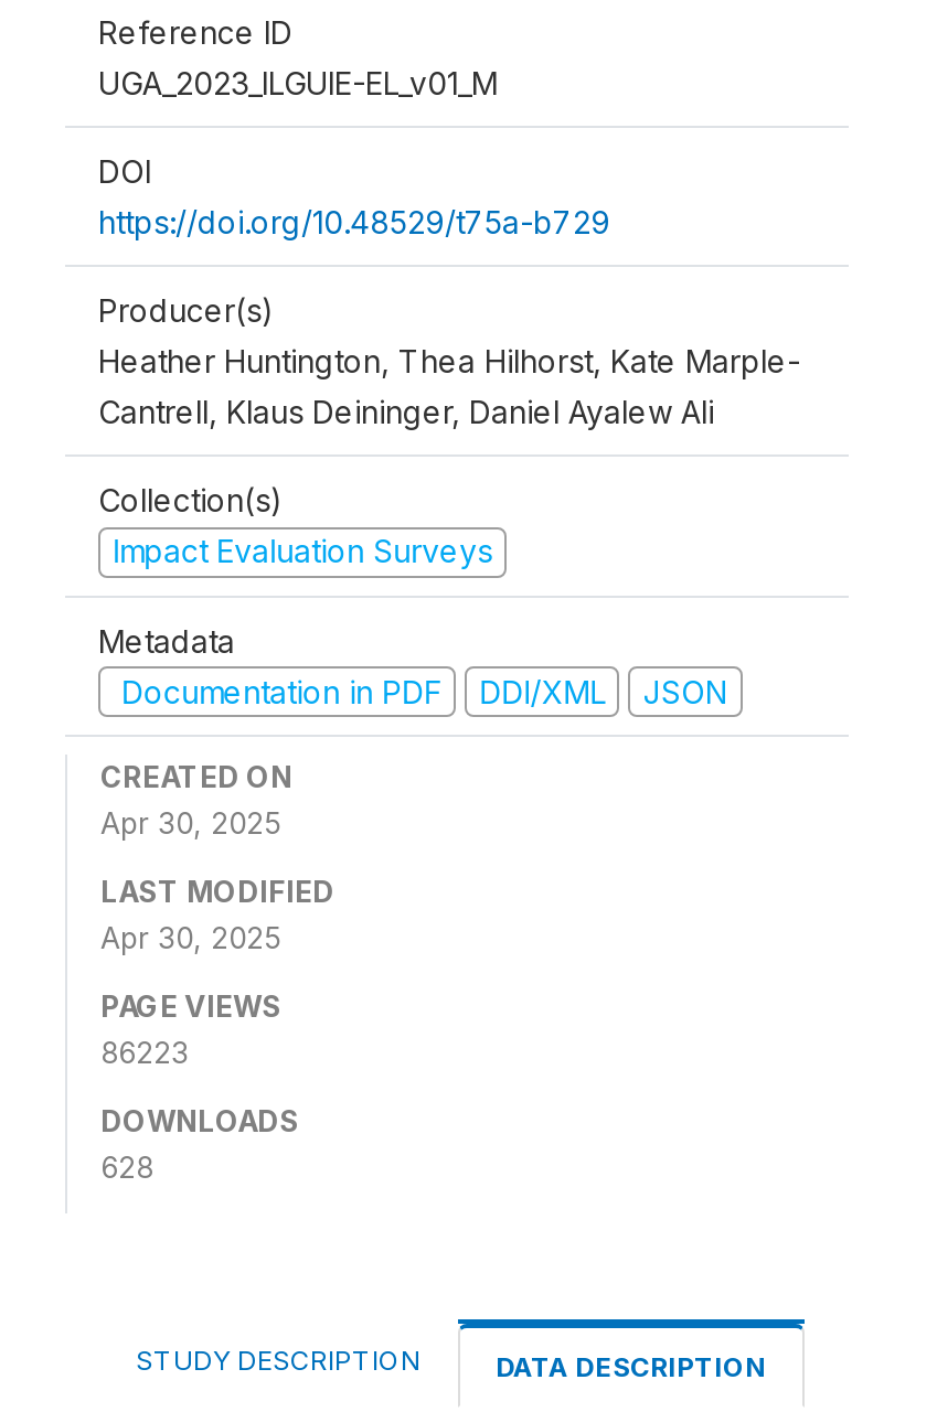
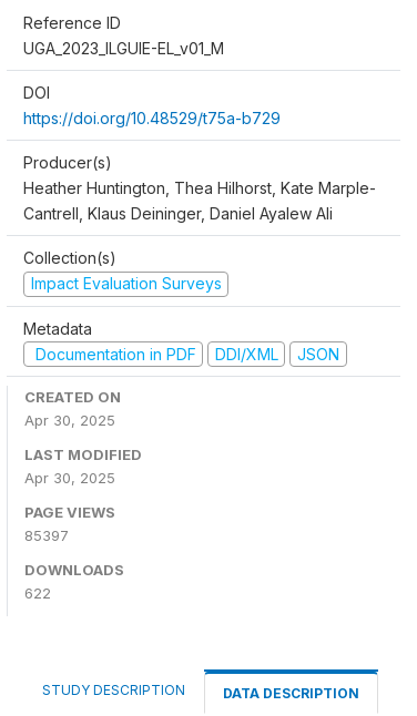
- 86223
+ 85397

- 628
+ 622
